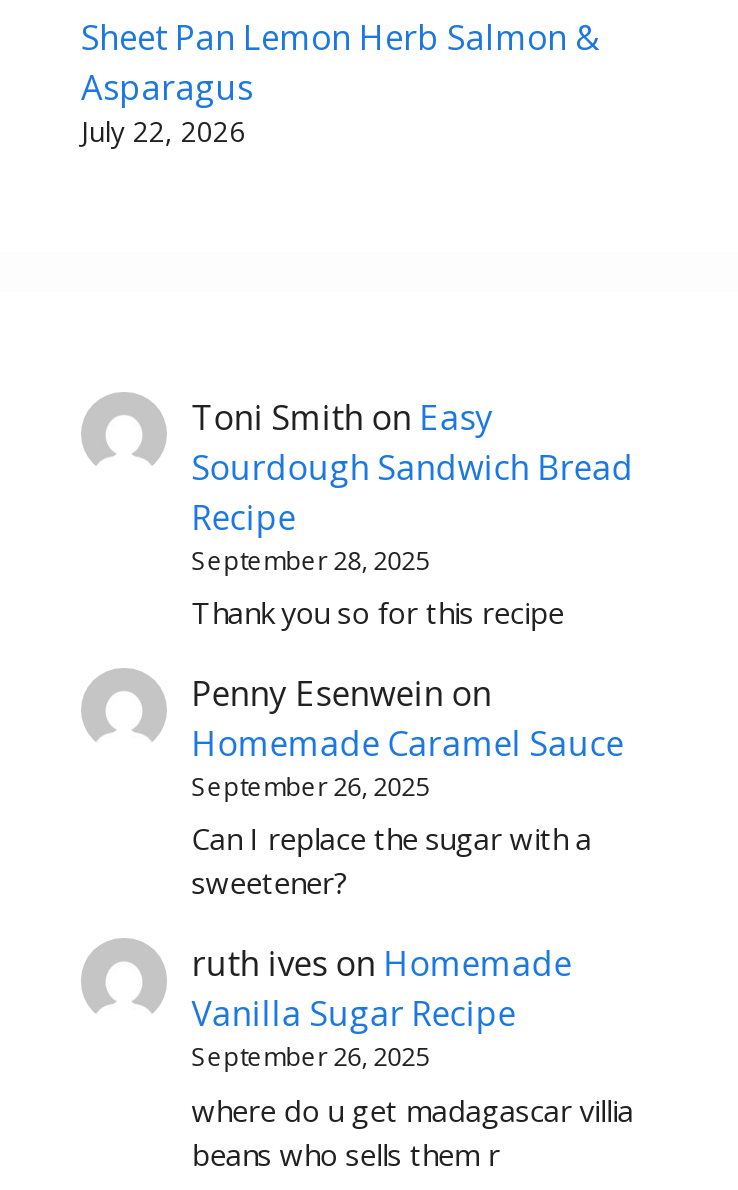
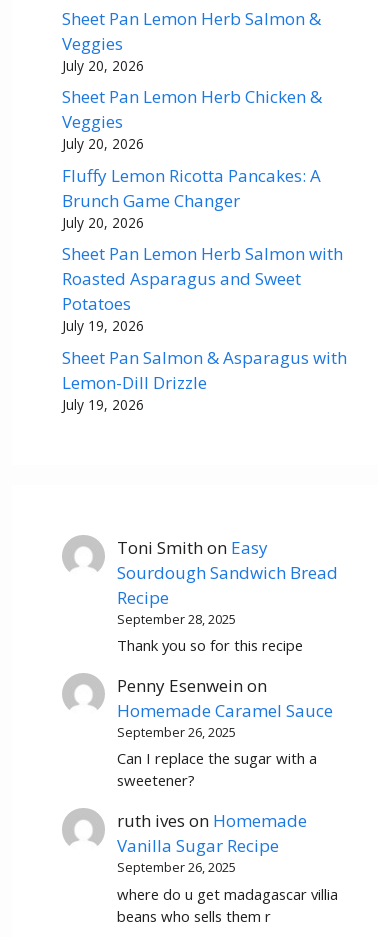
- Asparagus
- July 22, 2026
+ Veggies
+ July 20, 2026
+ Sheet Pan Lemon Herb Chicken &
+ Veggies
+ July 20, 2026
+ Fluffy Lemon Ricotta Pancakes: A
+ Brunch Game Changer
+ July 20, 2026
+ Sheet Pan Lemon Herb Salmon with
+ Roasted Asparagus and Sweet
+ Potatoes
+ July 19, 2026
+ Sheet Pan Salmon & Asparagus with
+ Lemon-Dill Drizzle
+ July 19, 2026
